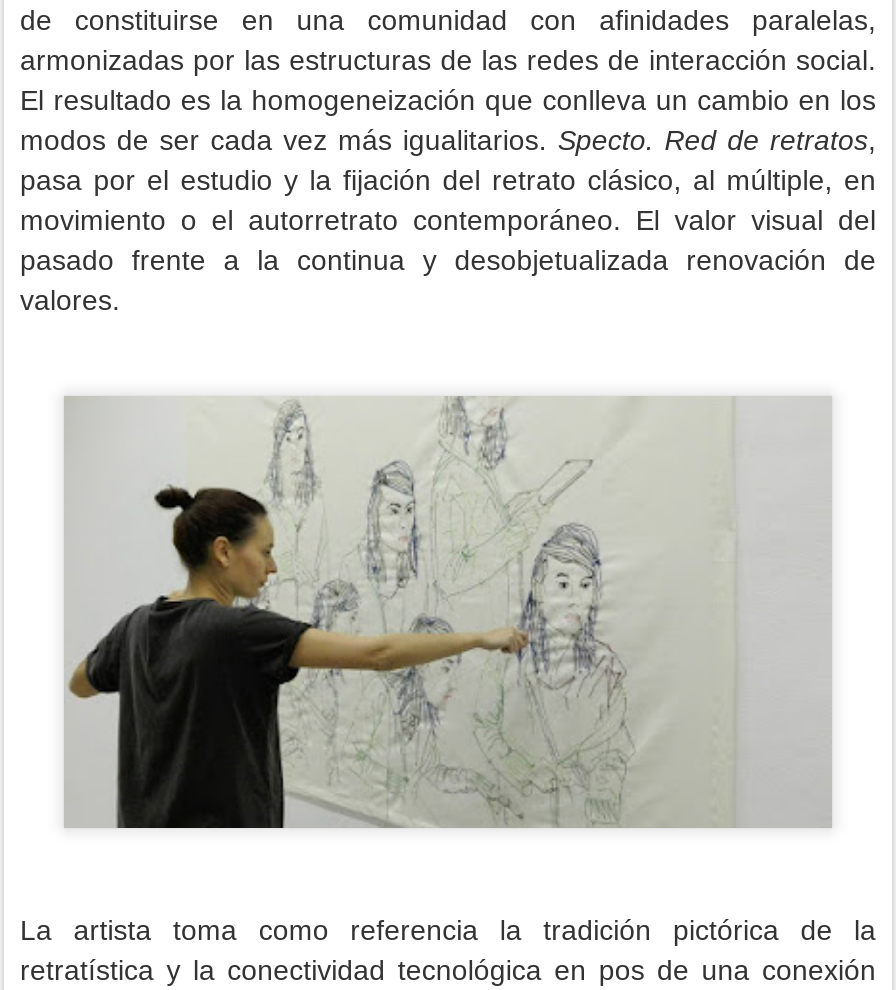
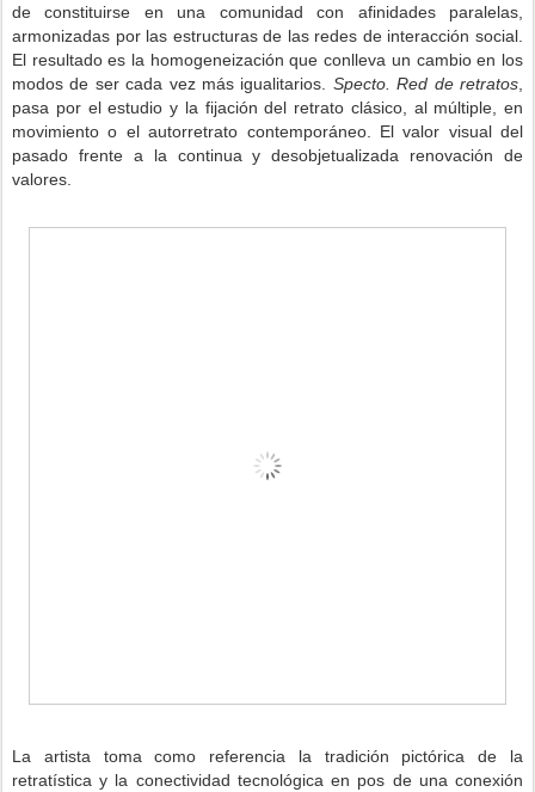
- [image]
